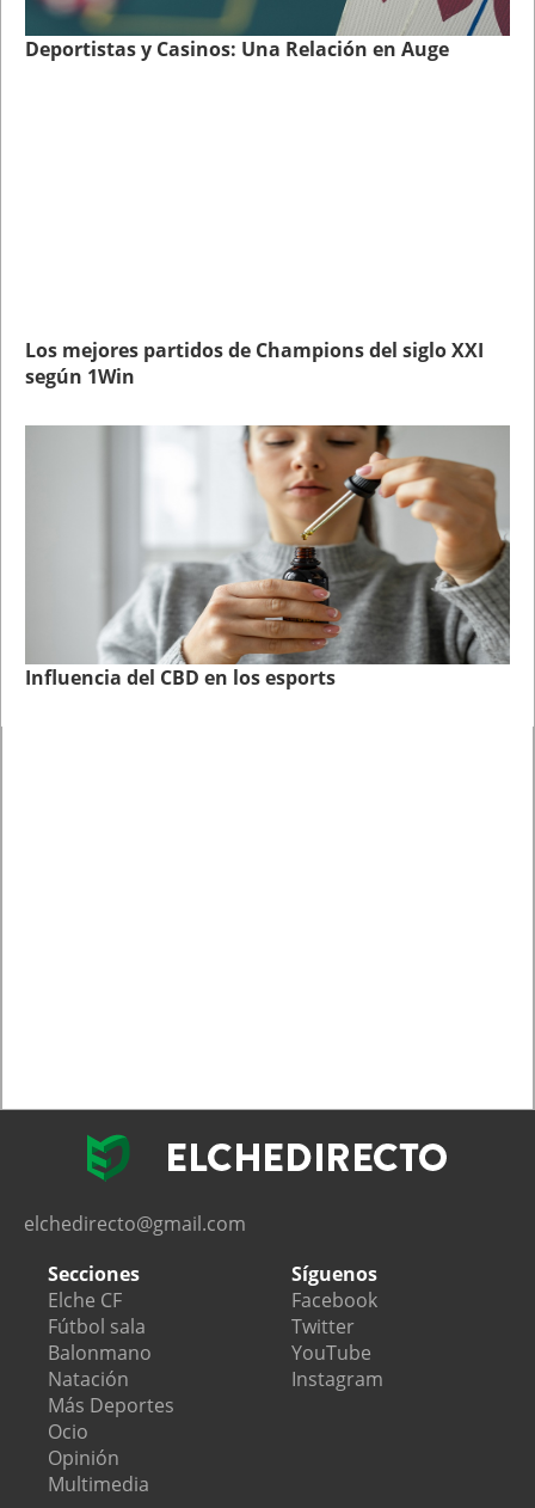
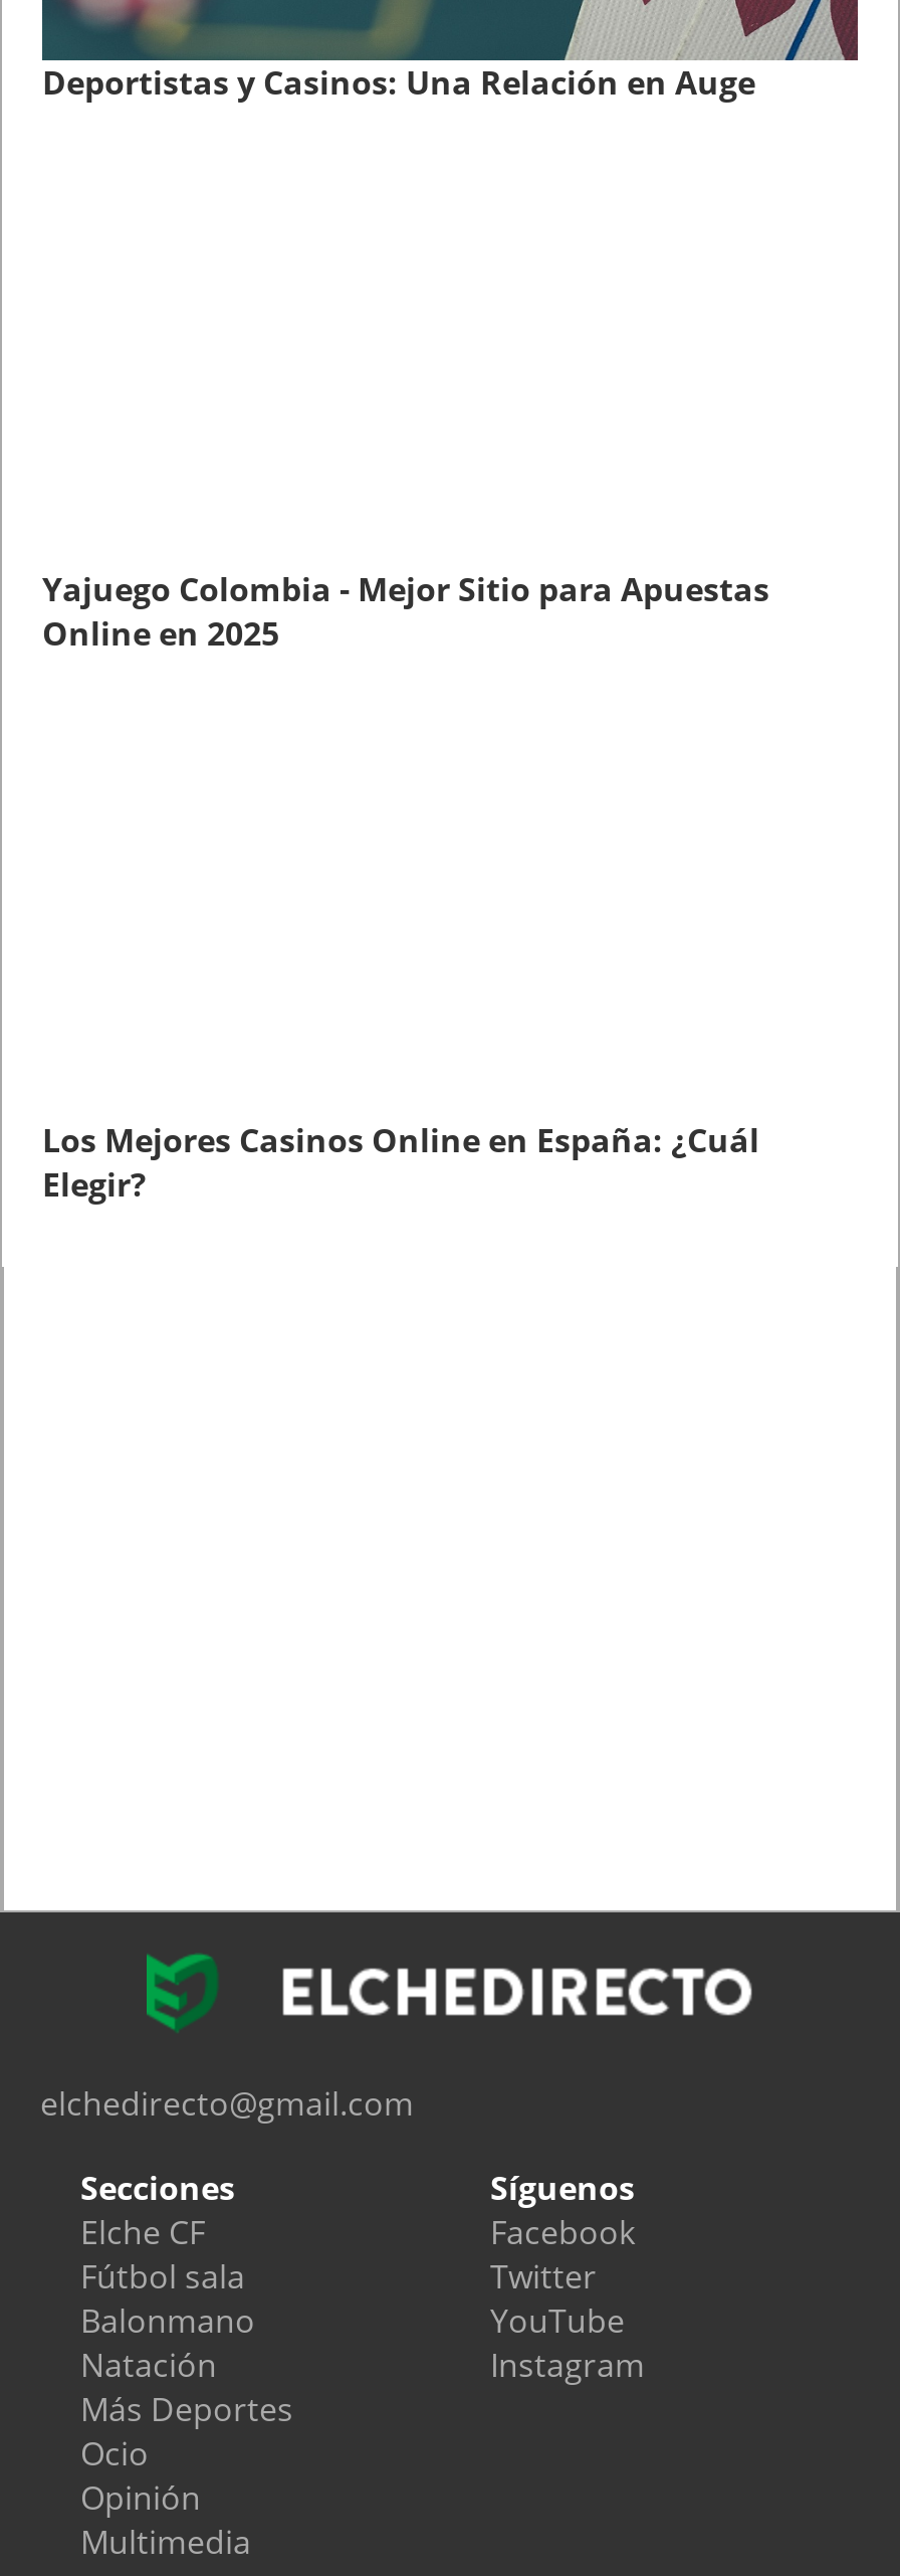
- Los mejores partidos de Champions del siglo XXI
- según 1Win
+ Yajuego Colombia - Mejor Sitio para Apuestas
+ Online en 2025

- [image]

- Influencia del CBD en los esports
+ Los Mejores Casinos Online en España: ¿Cuál
+ Elegir?
